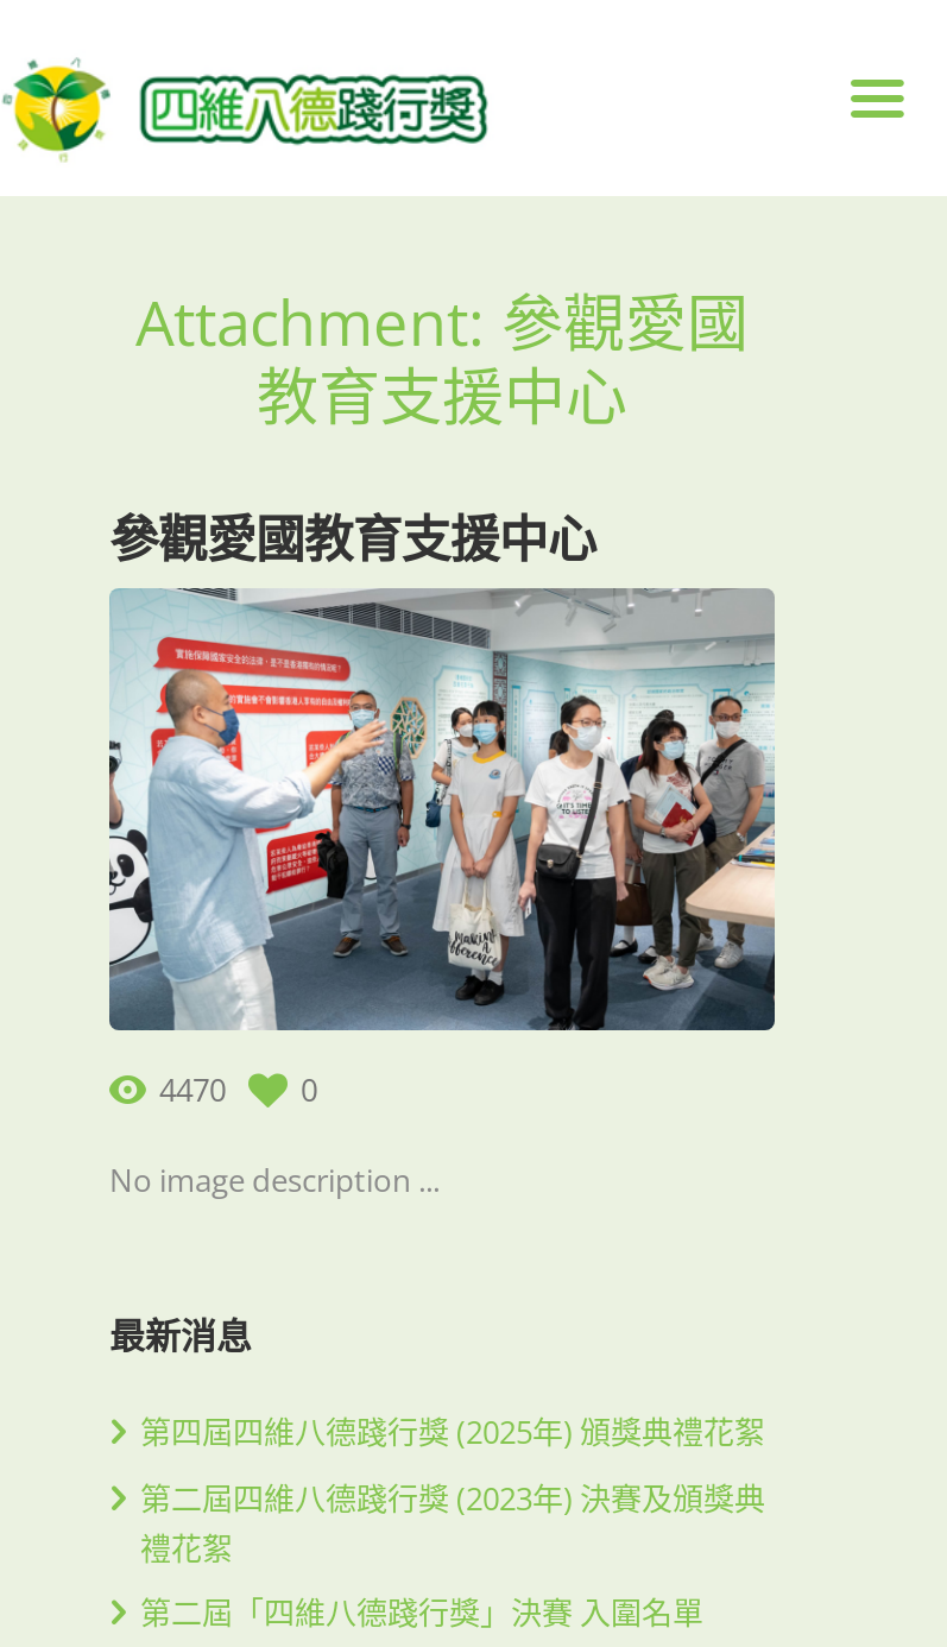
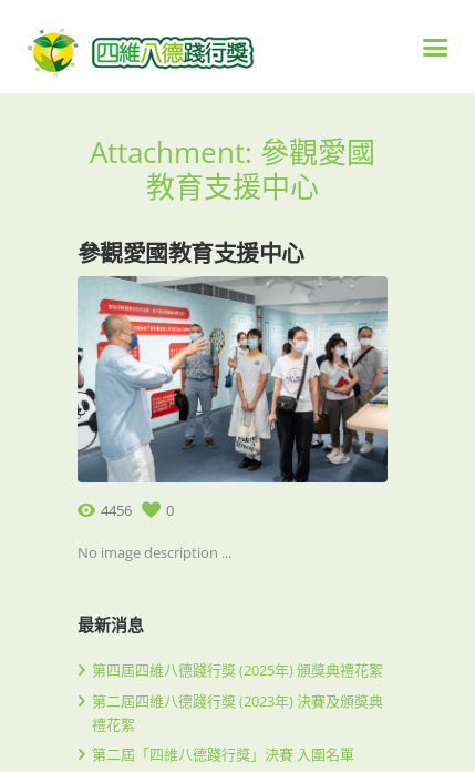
- 4470 0
+ 4456 0
